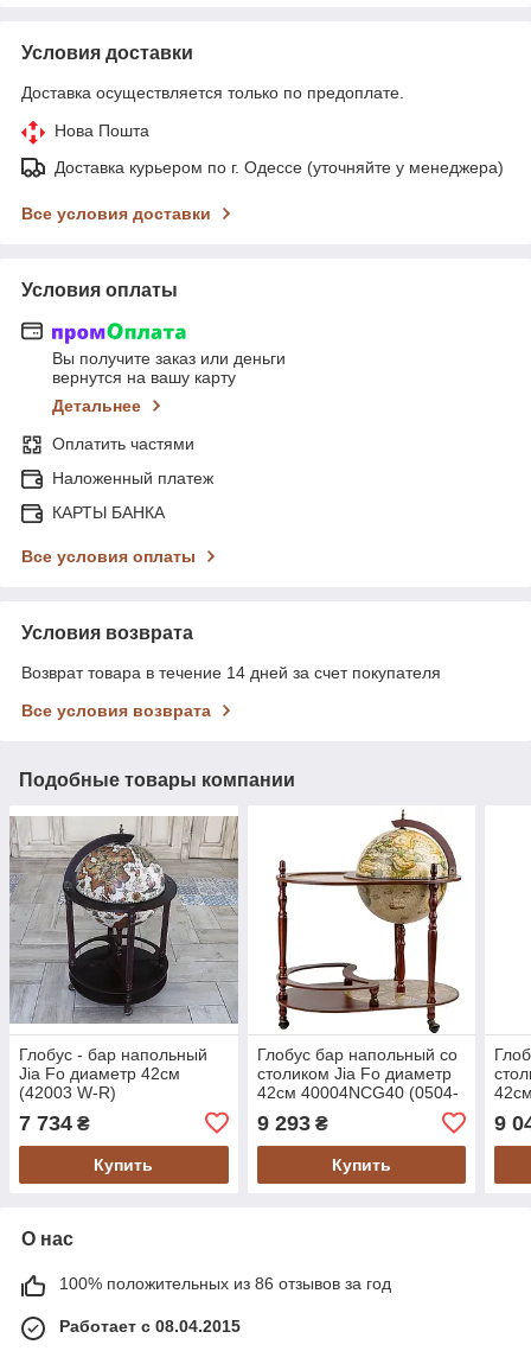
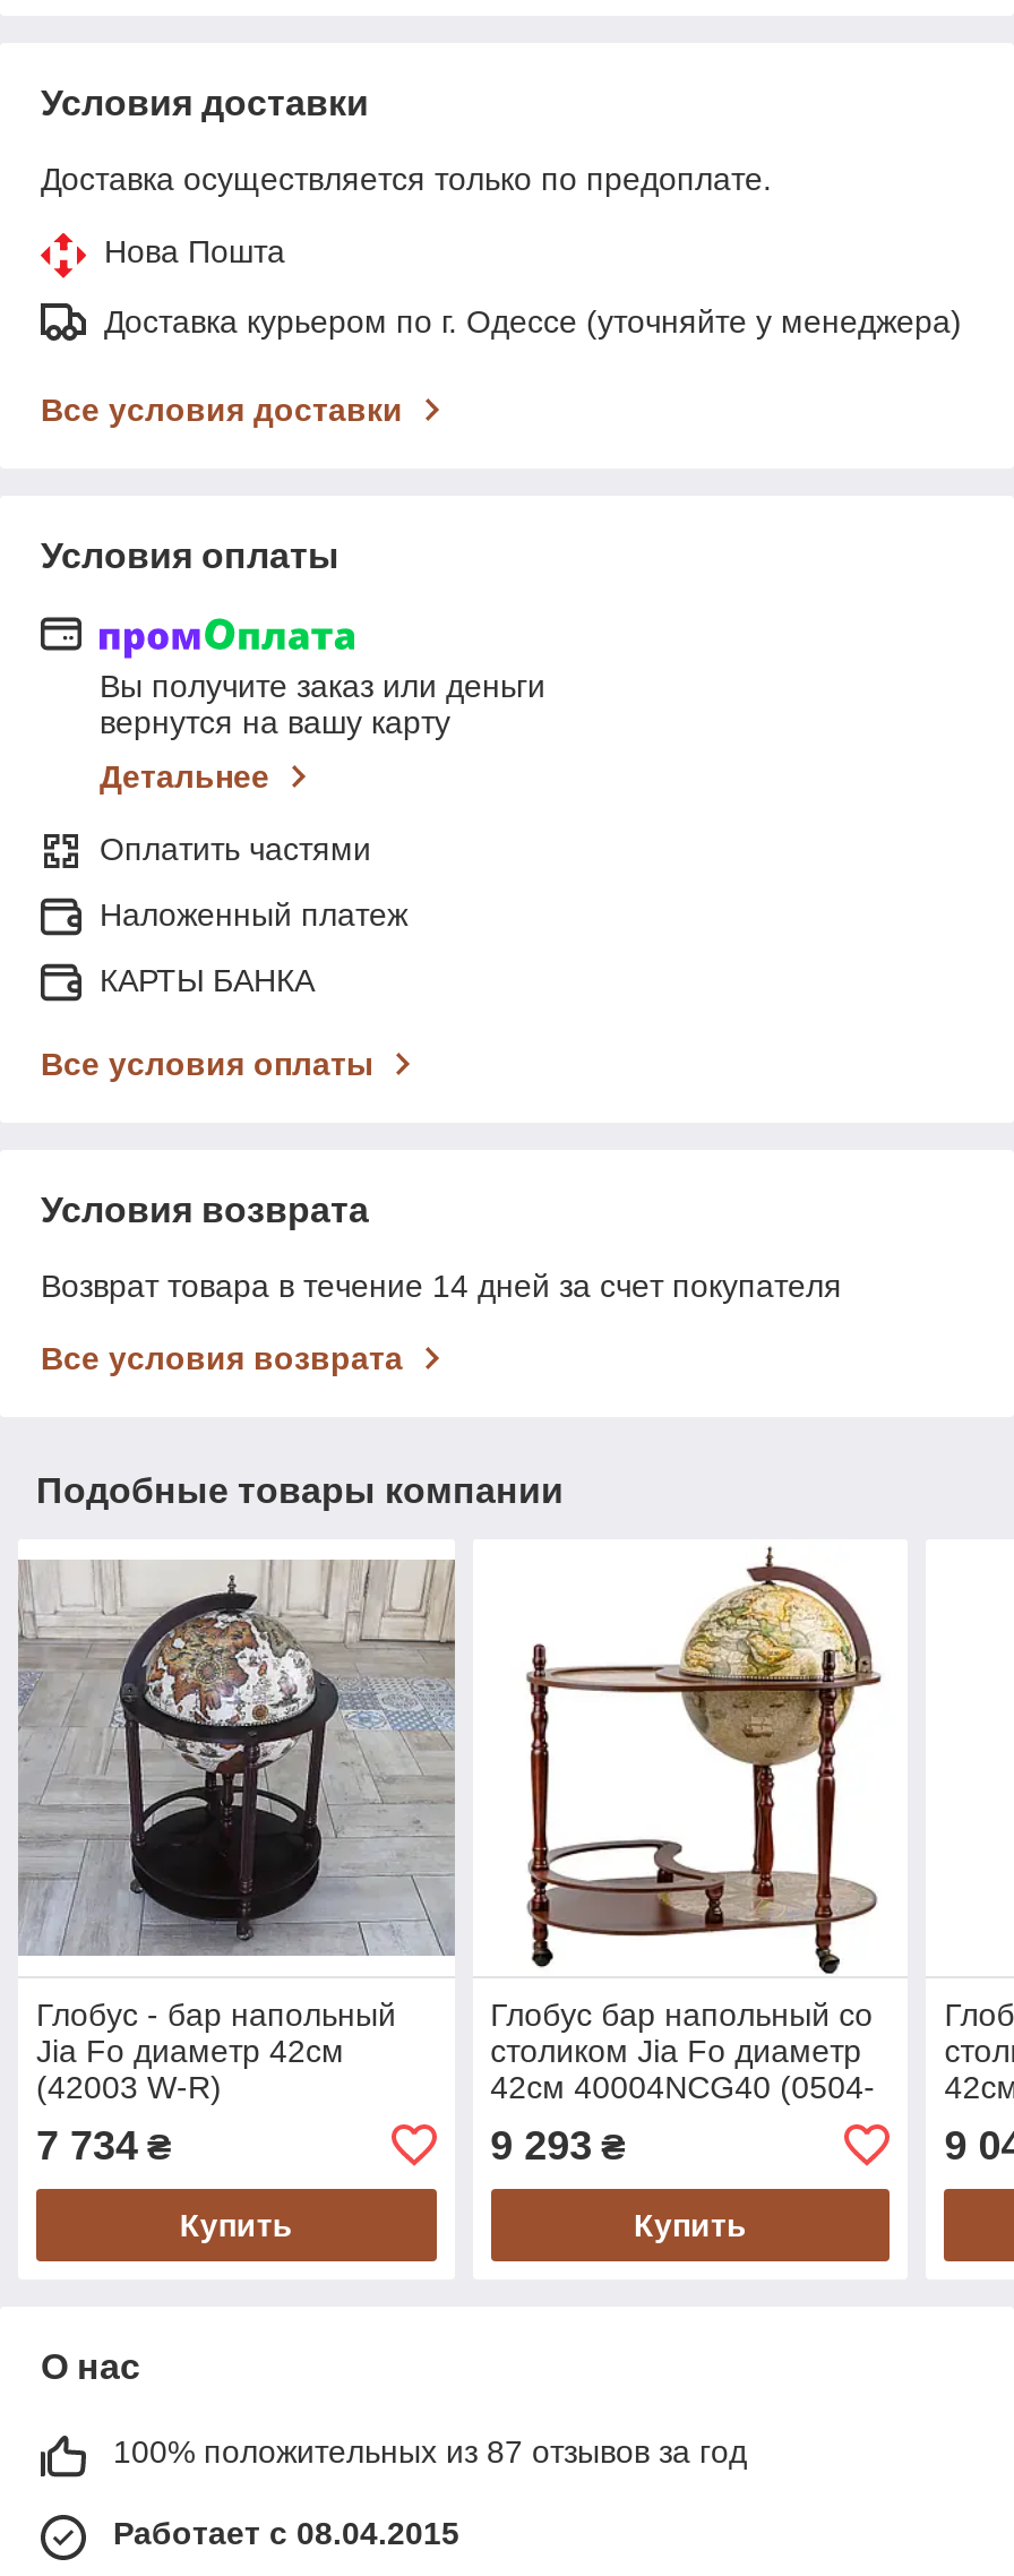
- 100% положительных из 86 отзывов за год
+ 100% положительных из 87 отзывов за год
